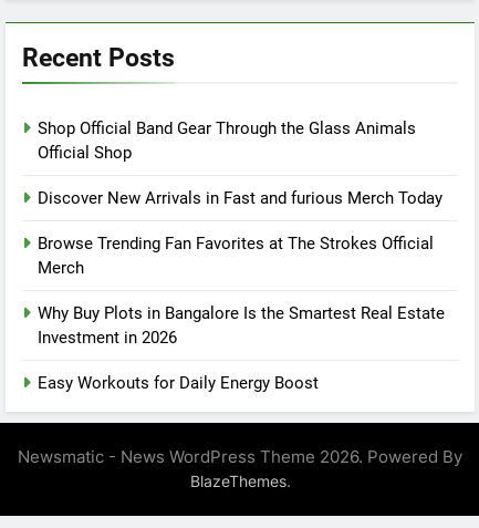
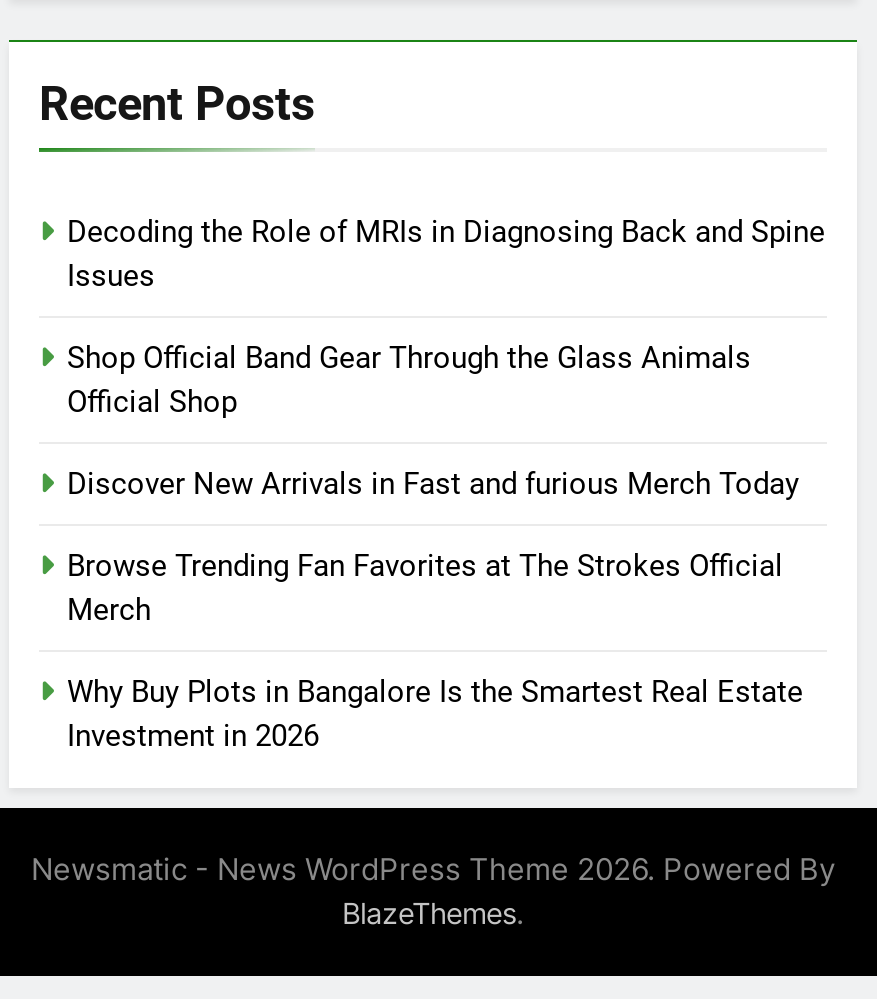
+ Decoding the Role of MRIs in Diagnosing Back and Spine
+ Issues

moved down: Shop Official Band Gear Through the Glass Animals | Official Shop | Discover New Arrivals in Fast and furious Merch Today | Browse Trending Fan Favorites at The Strokes Official | Merch | Why Buy Plots in Bangalore Is the Smartest Real Estate | Investment in 2026

- Easy Workouts for Daily Energy Boost
